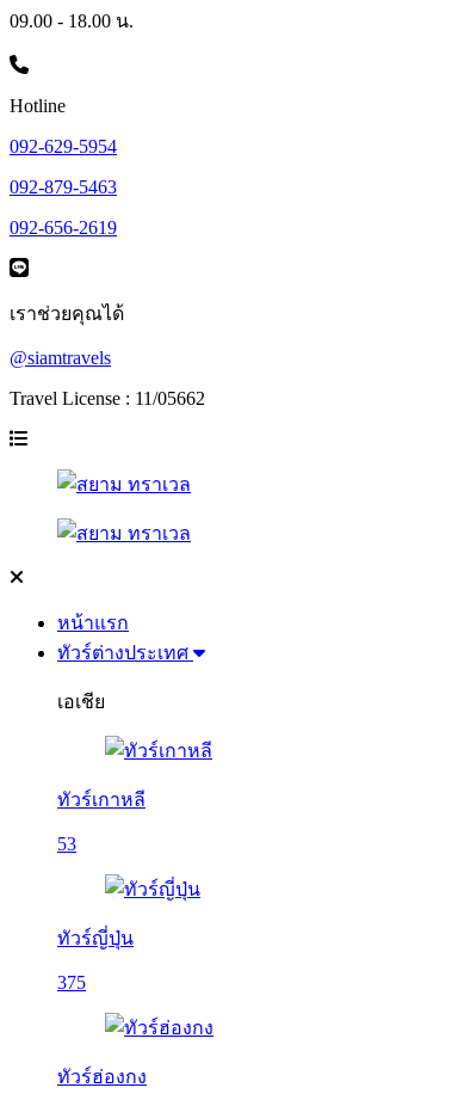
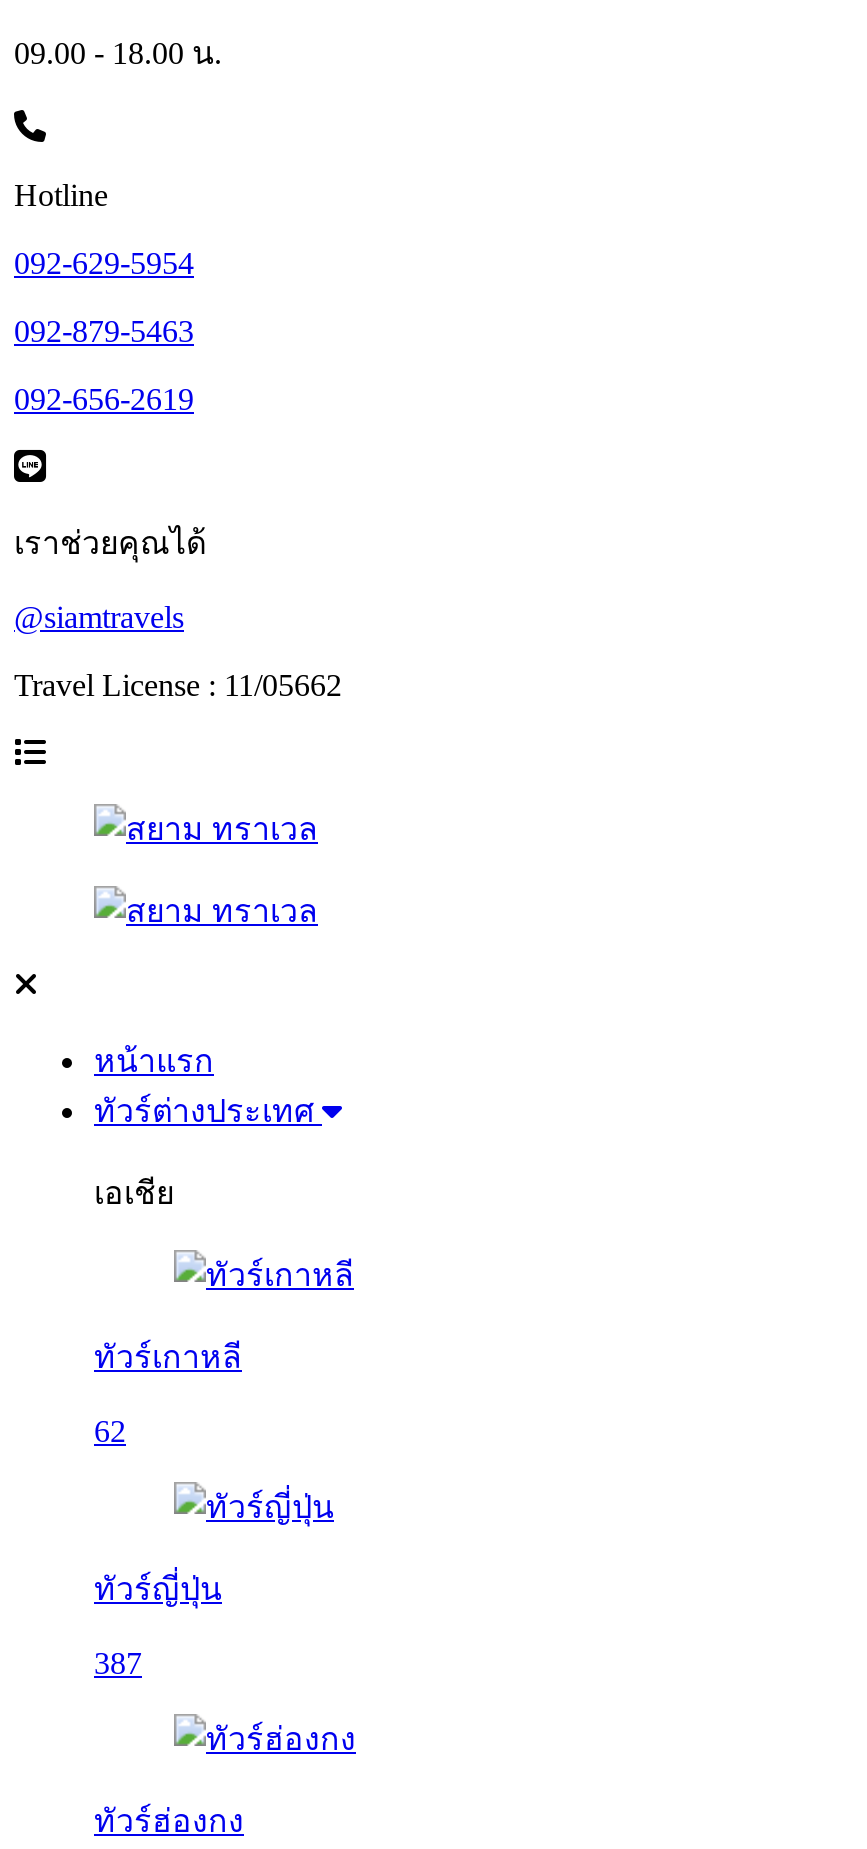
- 53
+ 62

- 375
+ 387
